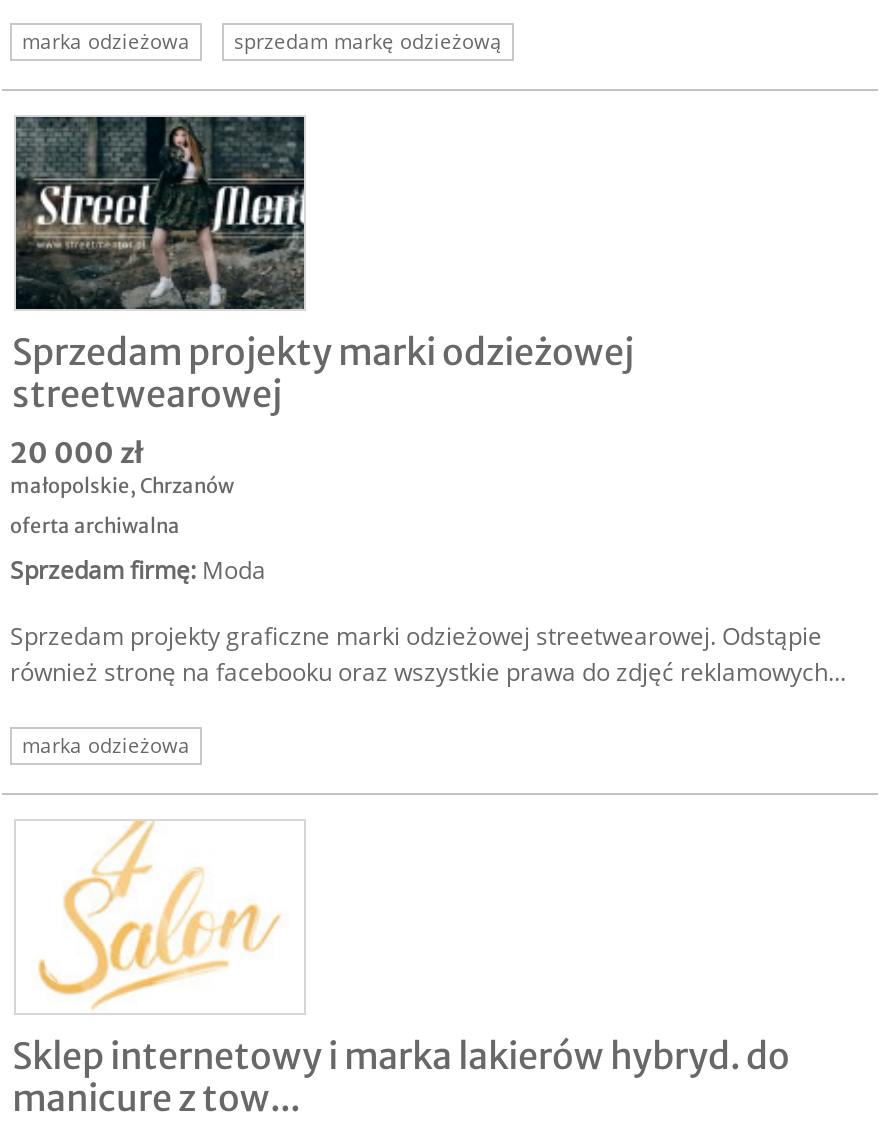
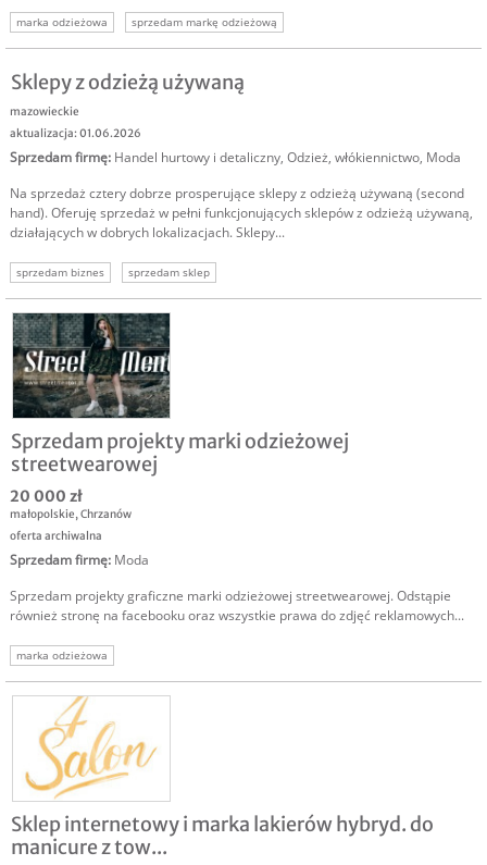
+ Sklepy z odzieżą używaną
+ mazowieckie
+ aktualizacja: 01.06.2026
+ Sprzedam firmę: Handel hurtowy i detaliczny, Odzież, włókiennictwo, Moda
+ Na sprzedaż cztery dobrze prosperujące sklepy z odzieżą używaną (second
+ hand). Oferuję sprzedaż w pełni funkcjonujących sklepów z odzieżą używaną,
+ działających w dobrych lokalizacjach. Sklepy...
+ sprzedam biznes
+ sprzedam sklep
